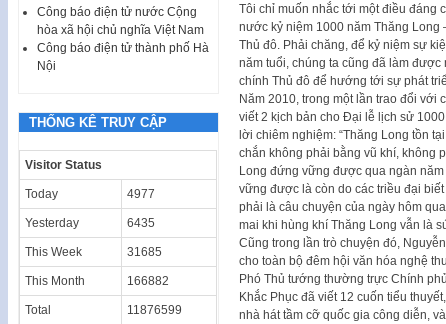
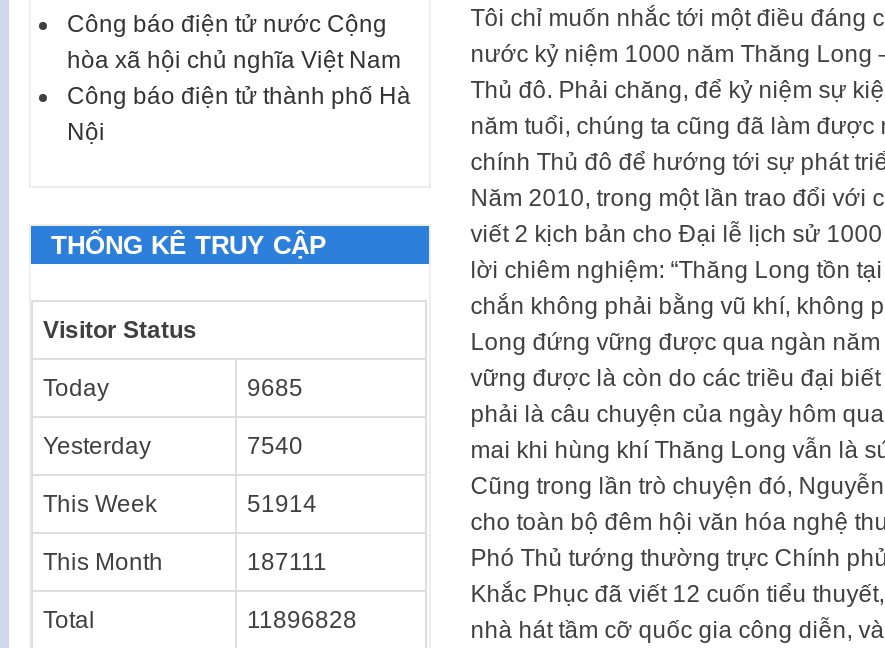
- 4977
+ 9685

- 6435
+ 7540

- 31685
+ 51914

- 166882
+ 187111

- 11876599
+ 11896828
